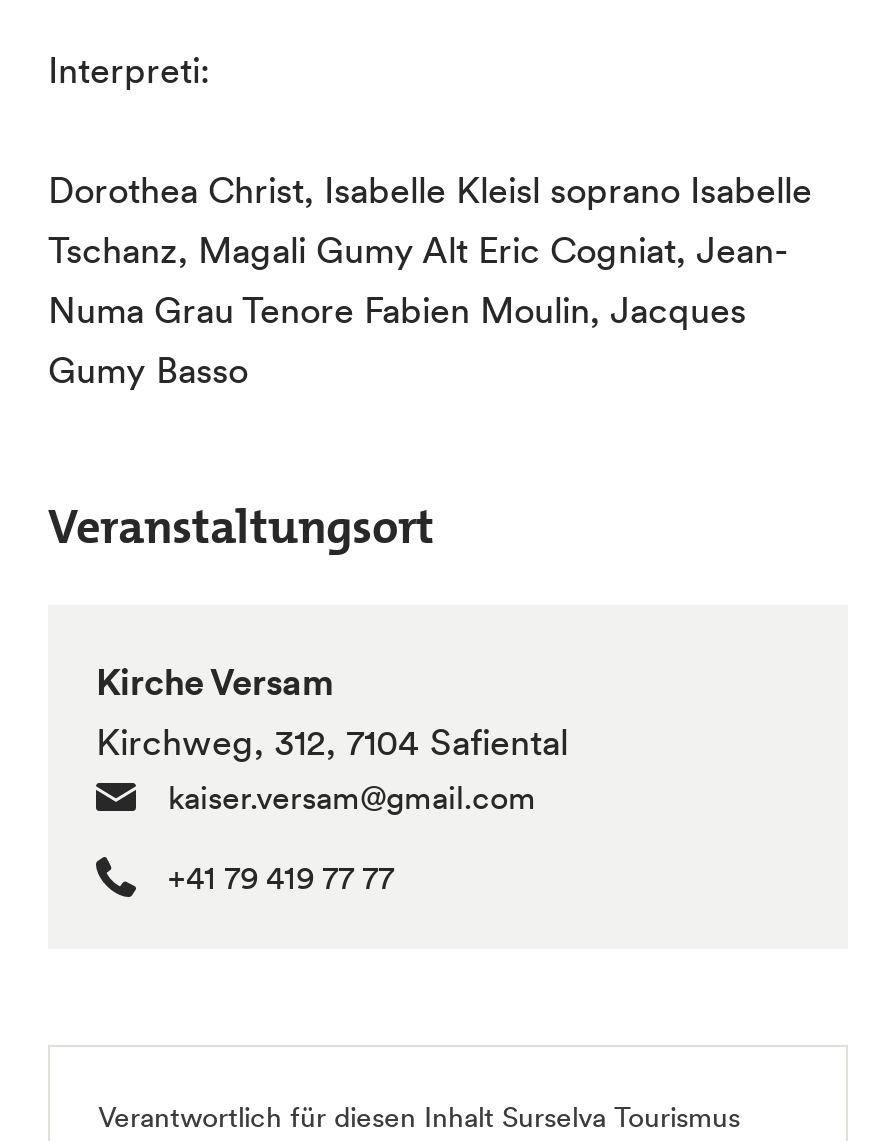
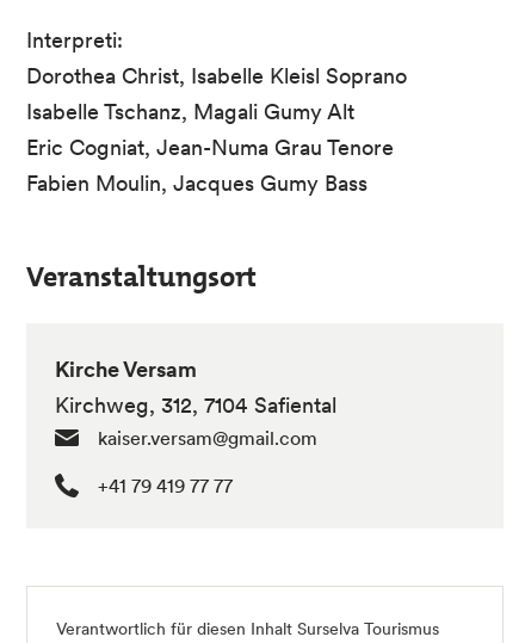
- Dorothea Christ, Isabelle Kleisl soprano Isabelle
- Tschanz, Magali Gumy Alt Eric Cogniat, Jean-
- Numa Grau Tenore Fabien Moulin, Jacques
- Gumy Basso
+ Dorothea Christ, Isabelle Kleisl Soprano
+ Isabelle Tschanz, Magali Gumy Alt
+ Eric Cogniat, Jean-Numa Grau Tenore
+ Fabien Moulin, Jacques Gumy Bass
